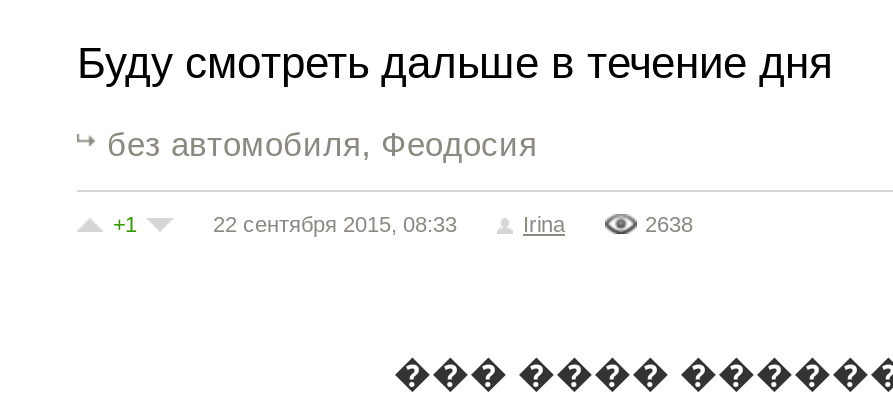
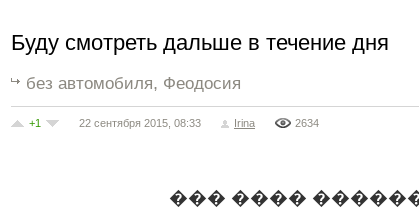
- 2638
+ 2634
